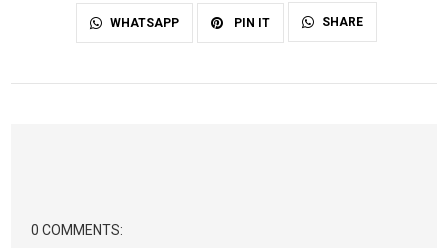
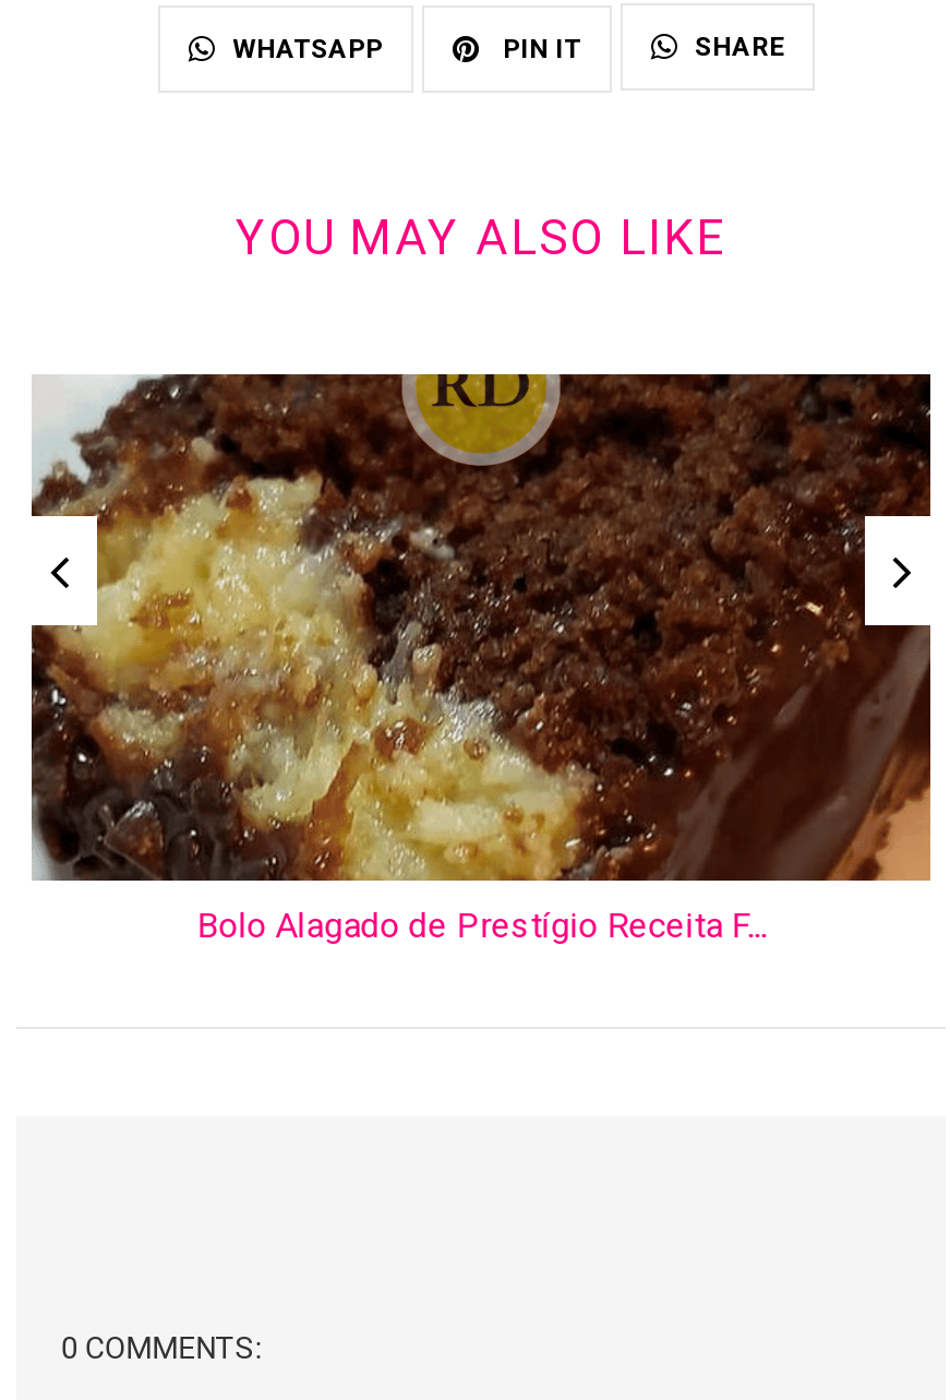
+ [image]
+ Bolo Alagado de Prestígio Receita F...

+ YOU MAY ALSO LIKE
